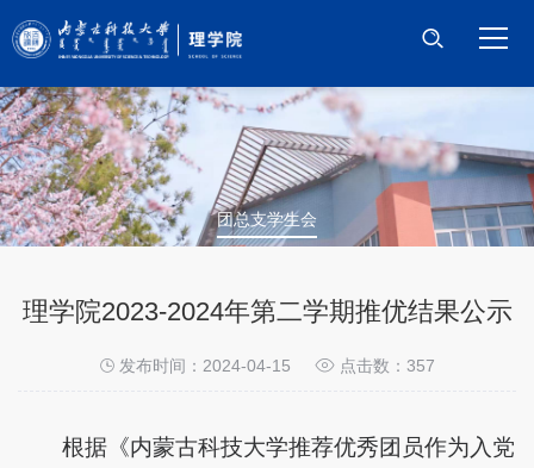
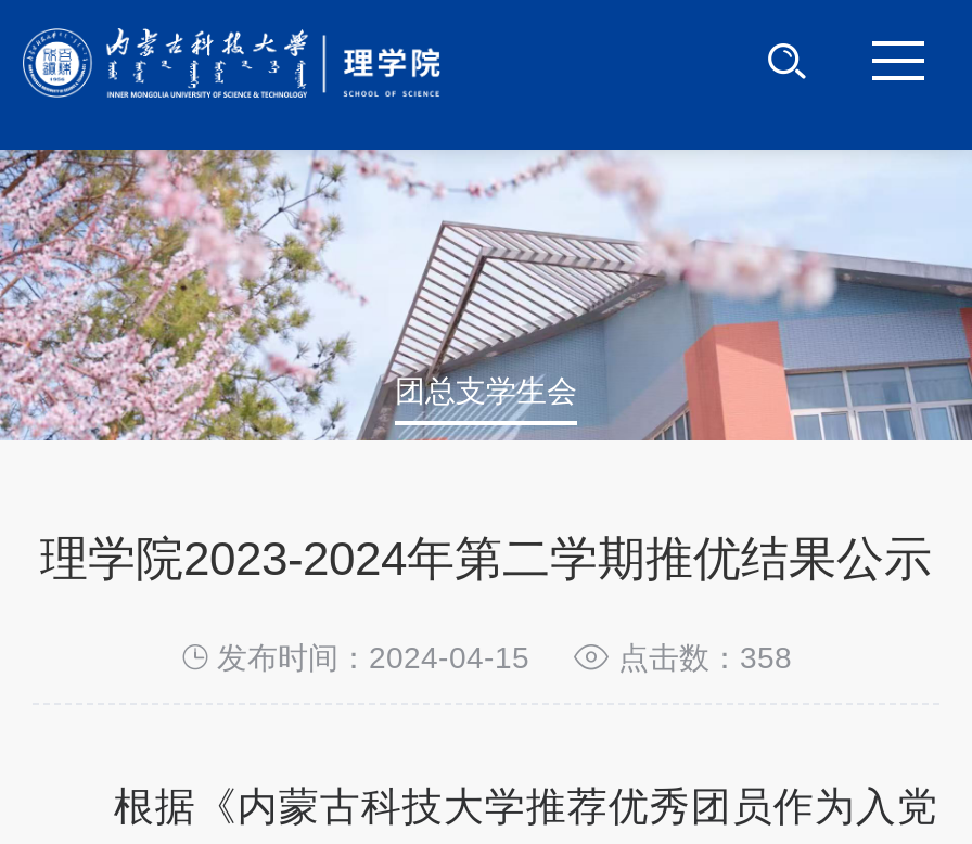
- 点击数：357
+ 点击数：358
